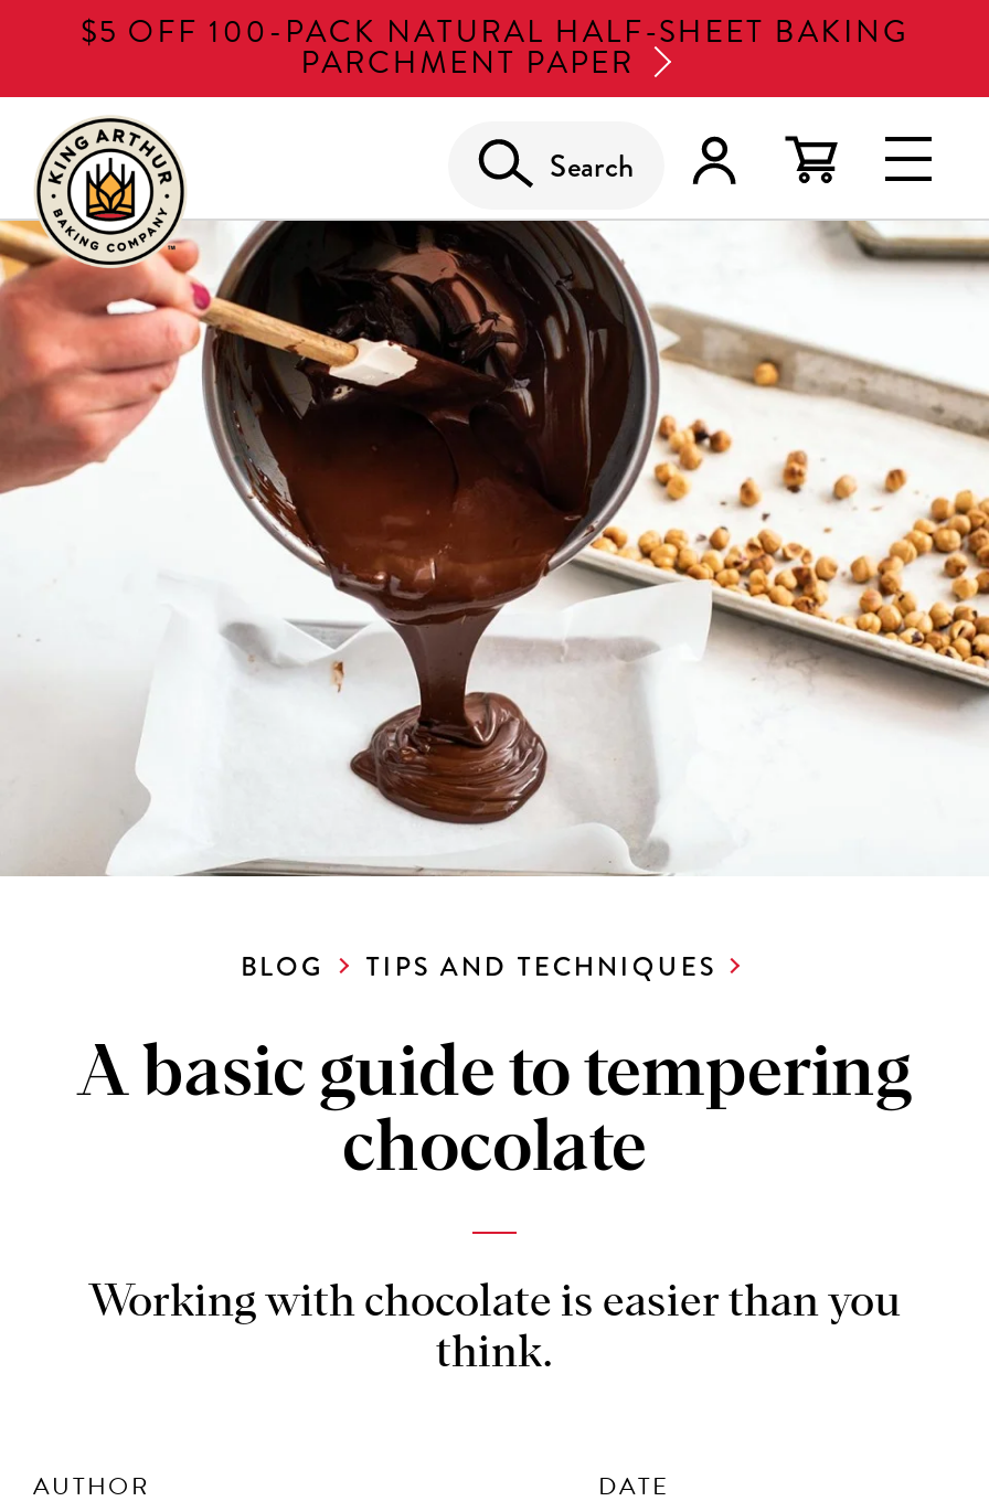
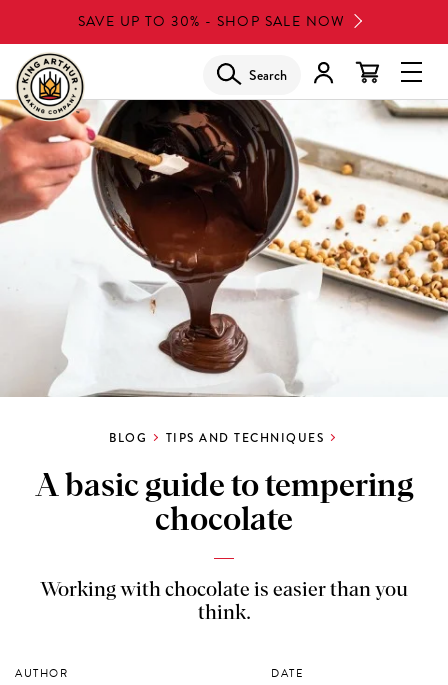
- $5 OFF 100-PACK NATURAL HALF-SHEET BAKING
- PARCHMENT PAPER
+ SAVE UP TO 30% - SHOP SALE NOW
